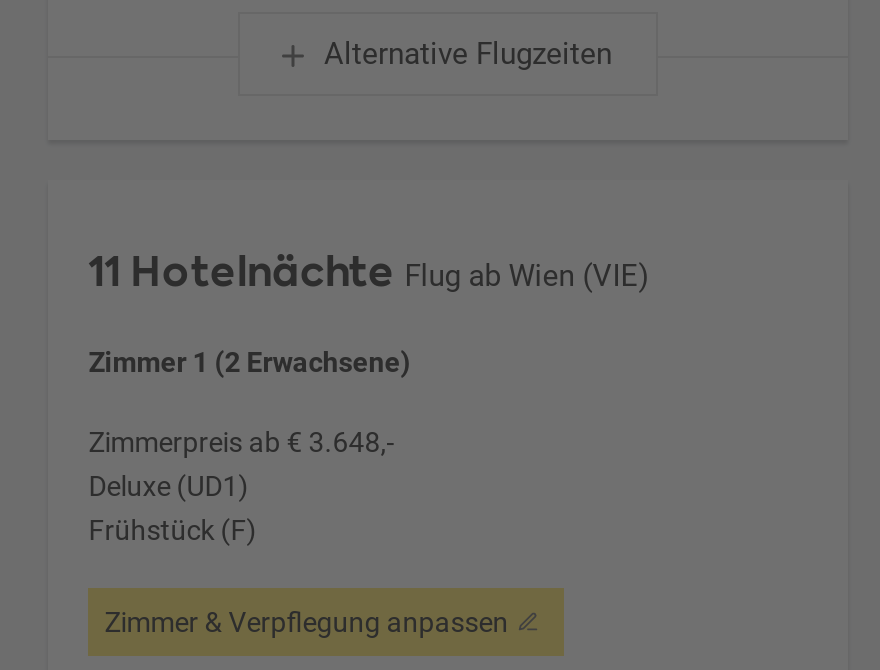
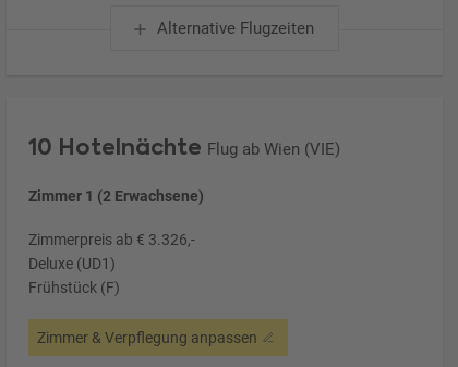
- 11 Hotelnächte Flug ab Wien (VIE)
+ 10 Hotelnächte Flug ab Wien (VIE)

- Zimmerpreis ab € 3.648,-
+ Zimmerpreis ab € 3.326,-
